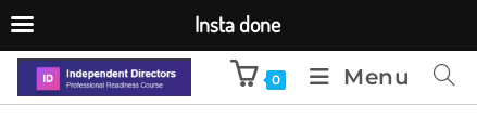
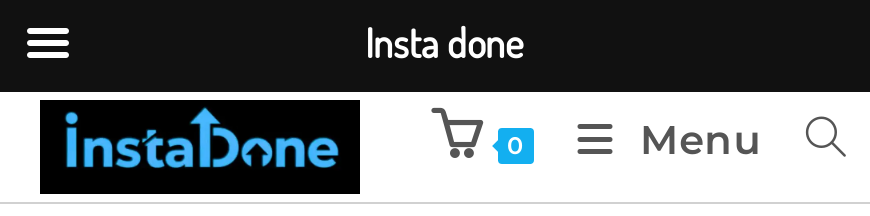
- [image]
+ [image]
